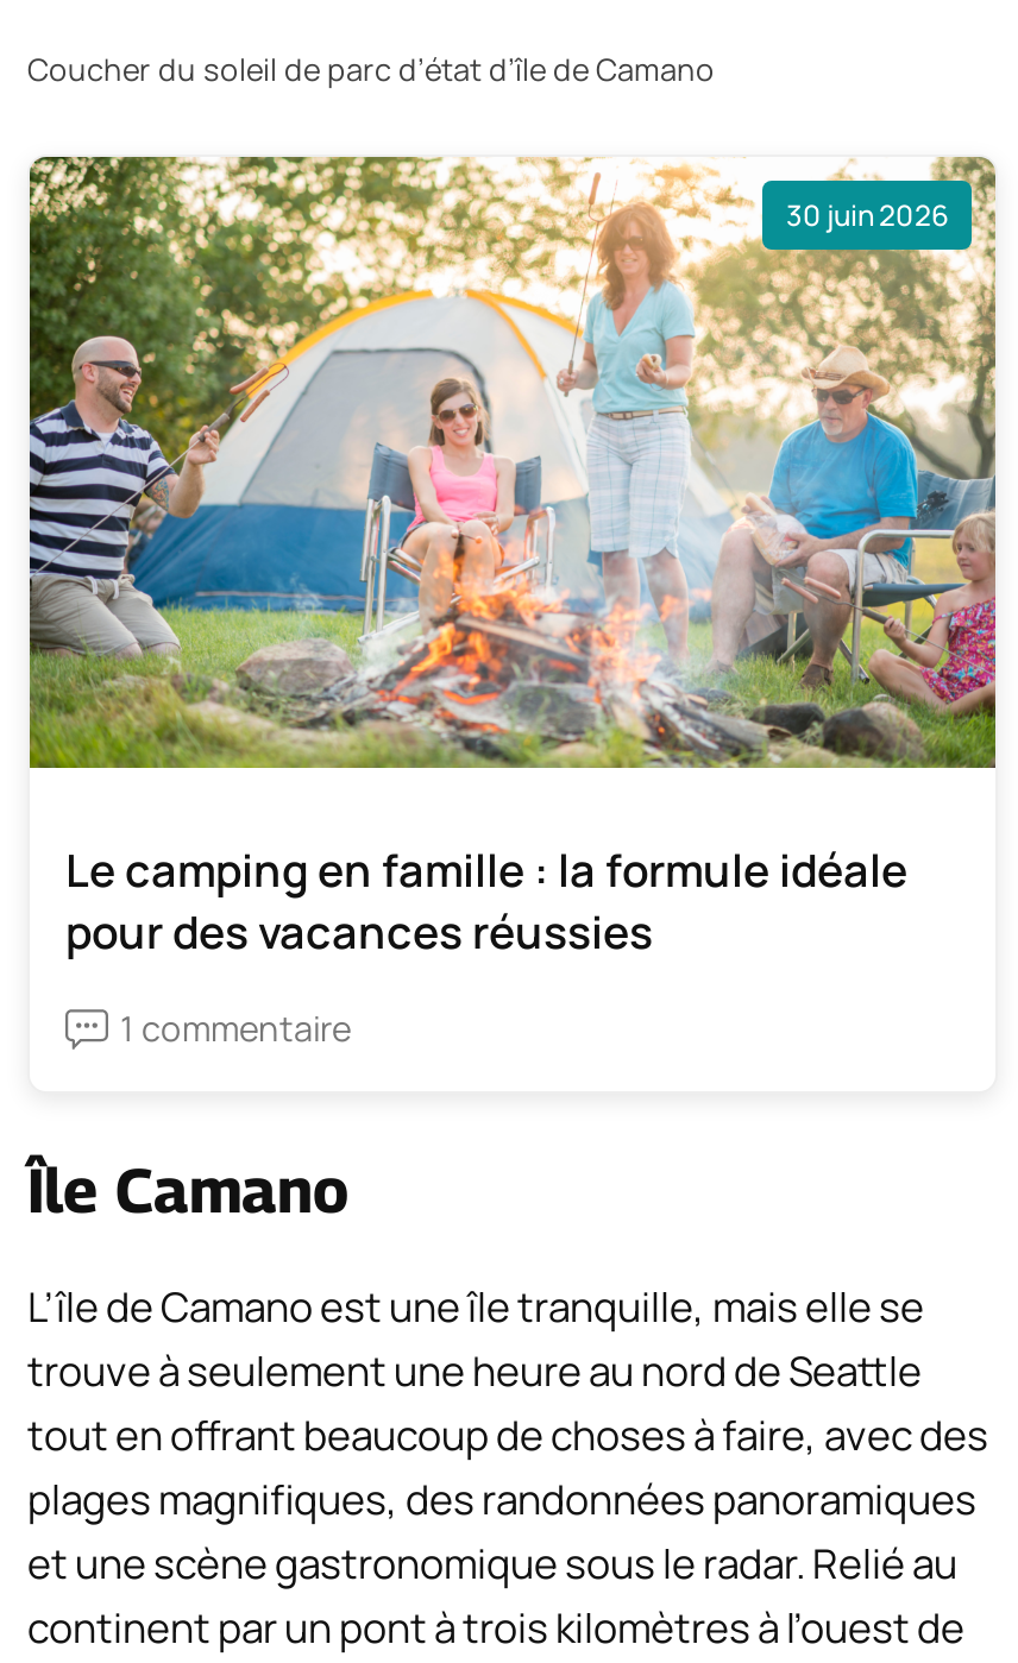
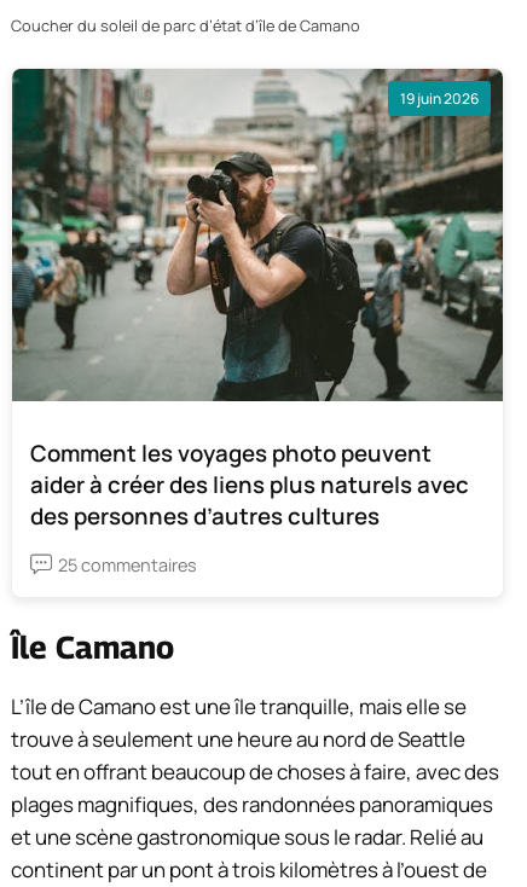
- [image]
- 30 juin 2026
+ [image]
+ 19 juin 2026

- Le camping en famille : la formule idéale
- pour des vacances réussies
+ Comment les voyages photo peuvent
+ aider à créer des liens plus naturels avec
+ des personnes d’autres cultures

- 1 commentaire
+ 25 commentaires
